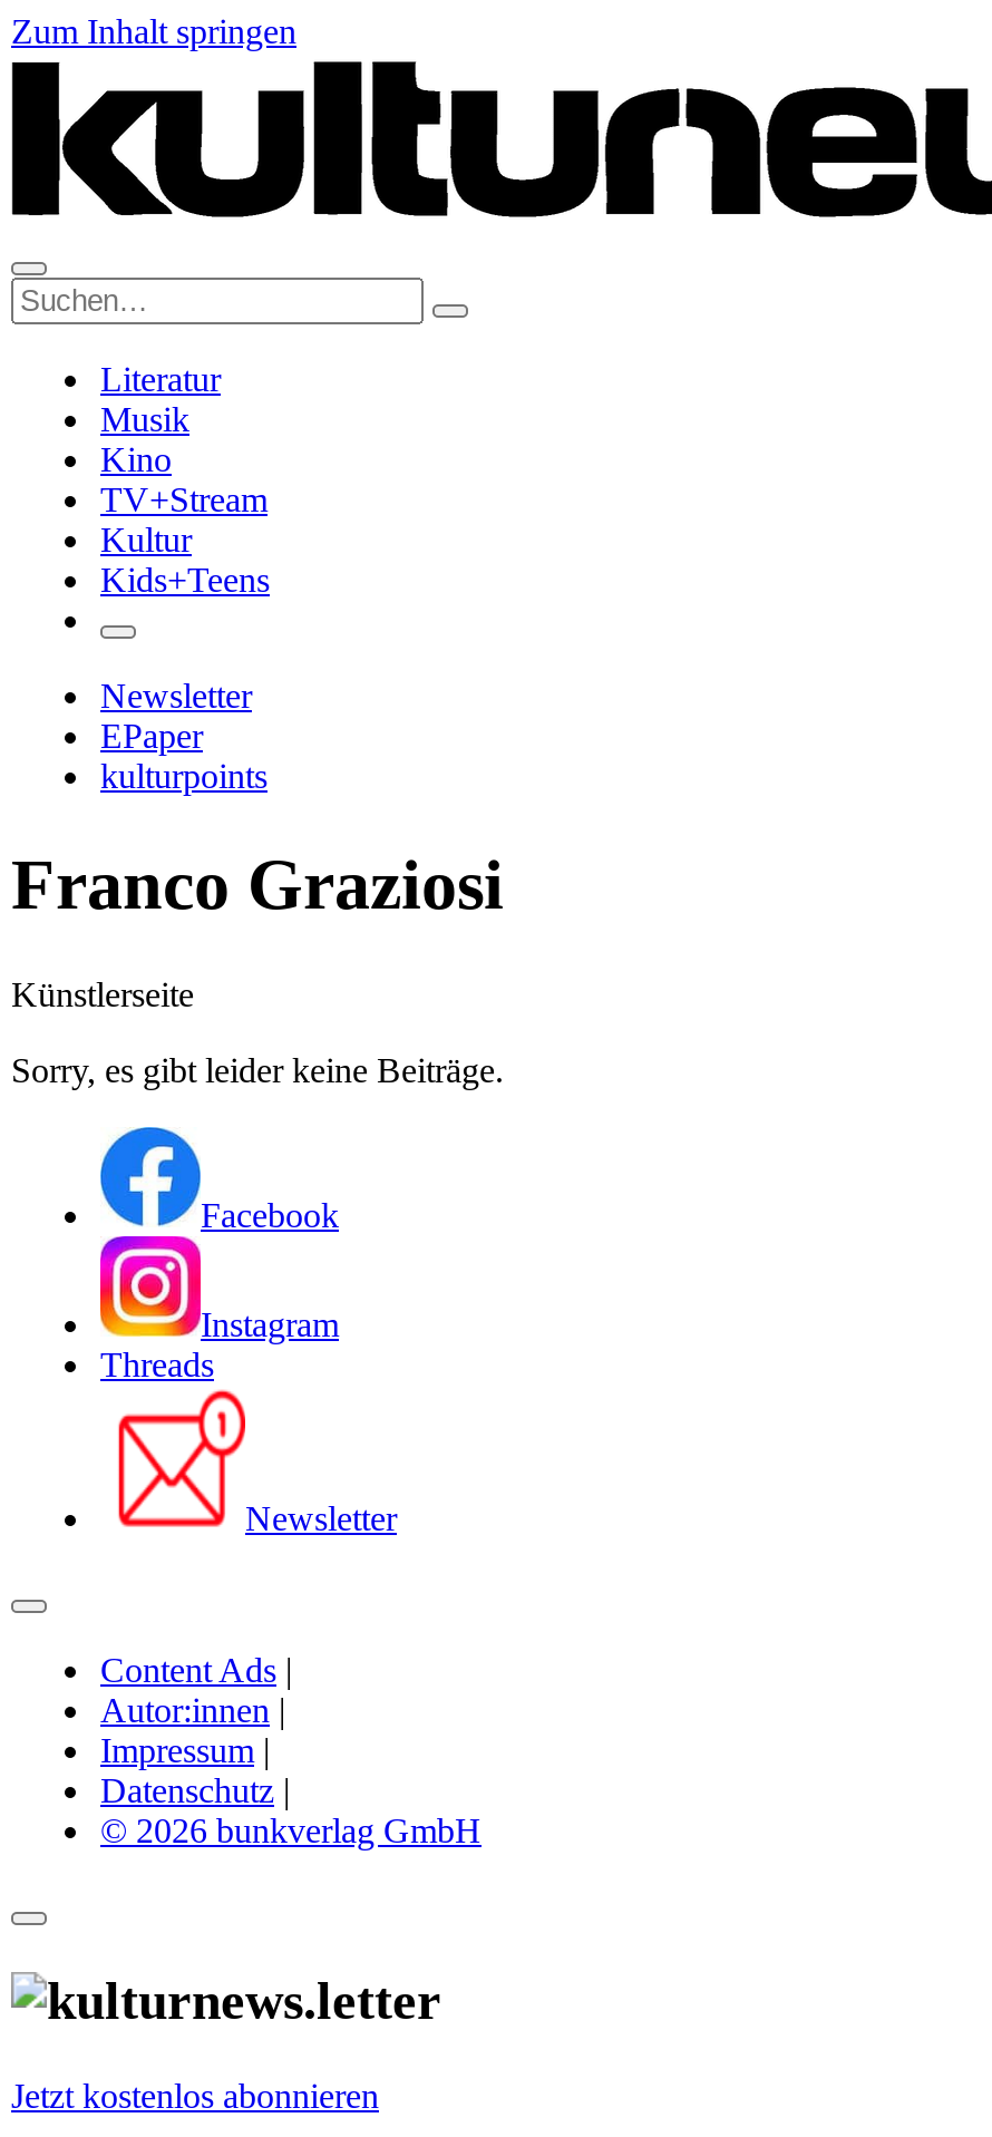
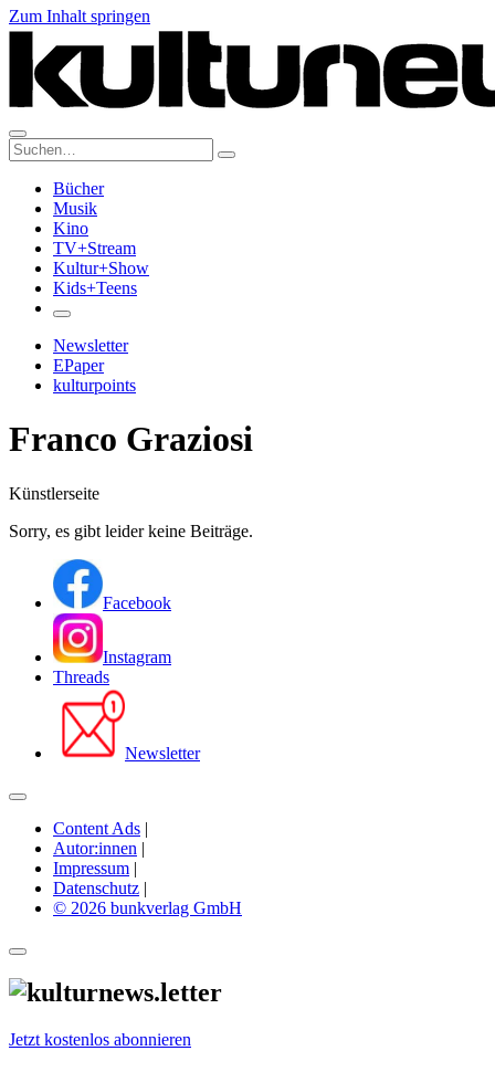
- Literatur
+ Bücher

- Kultur
+ Kultur+Show
